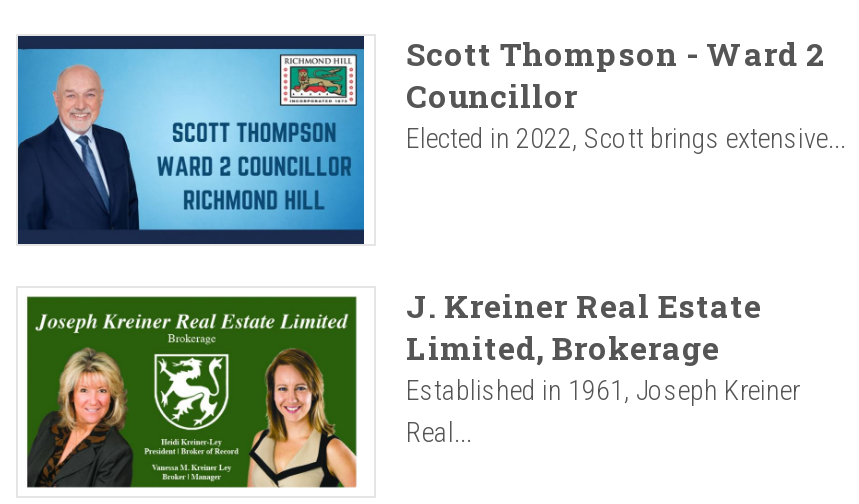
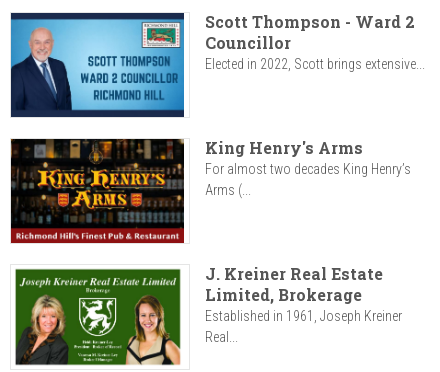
+ [image]
+ King Henry's Arms
+ For almost two decades King Henry’s
+ Arms (...
